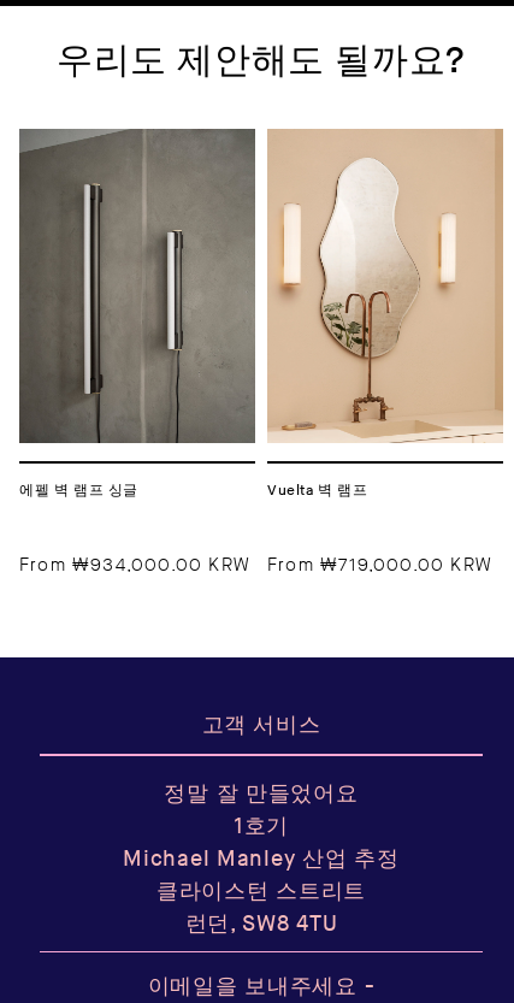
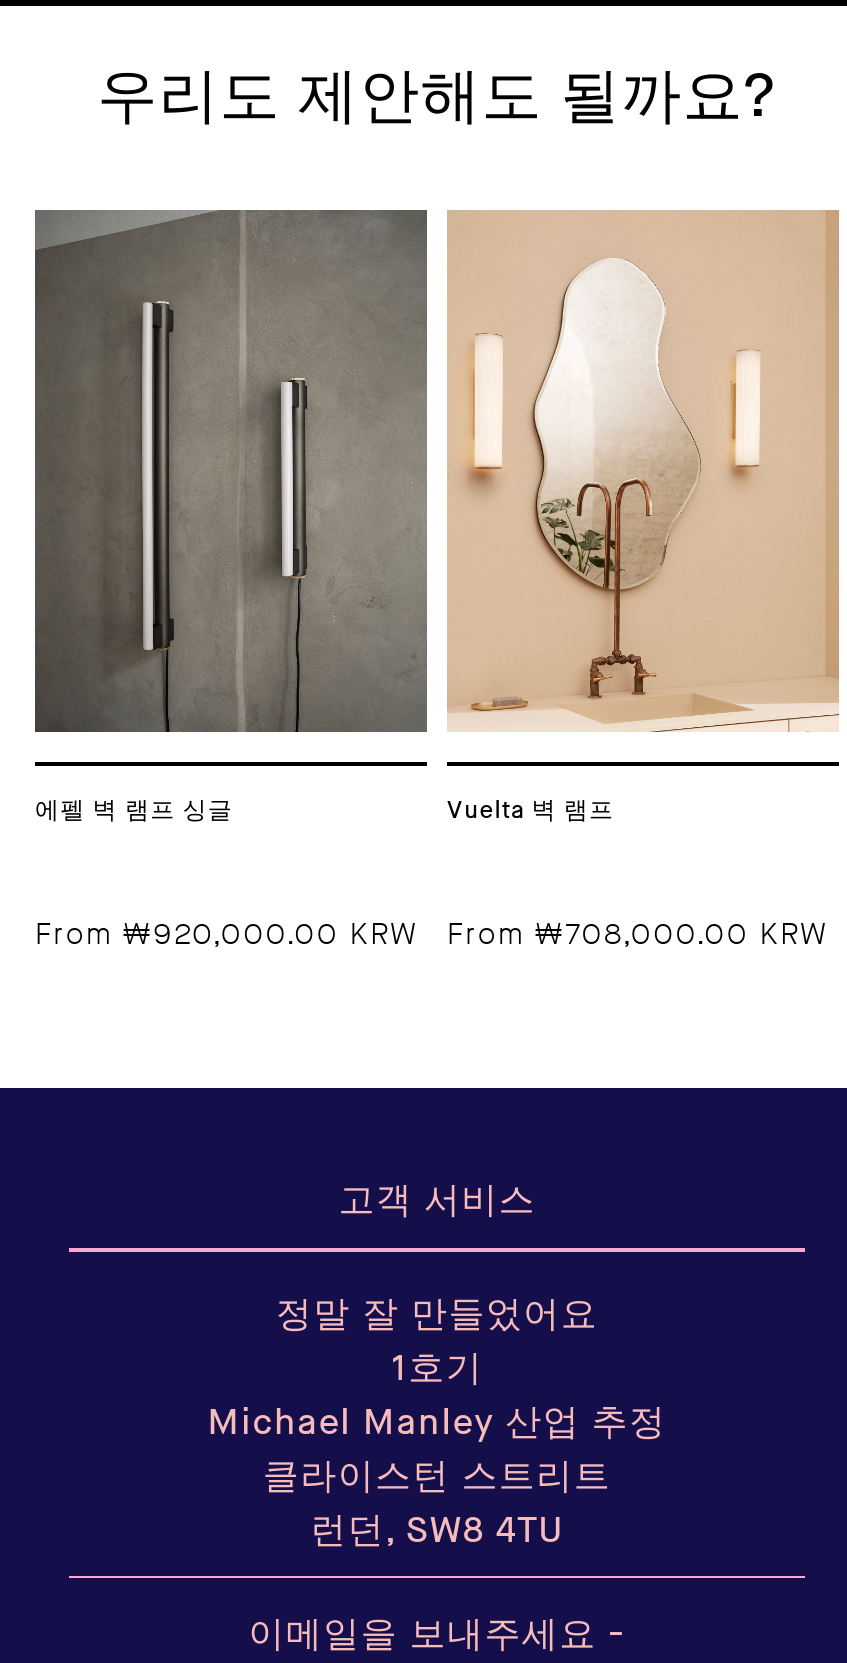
- From ₩934,000.00 KRW
+ From ₩920,000.00 KRW

- From ₩719,000.00 KRW
+ From ₩708,000.00 KRW
